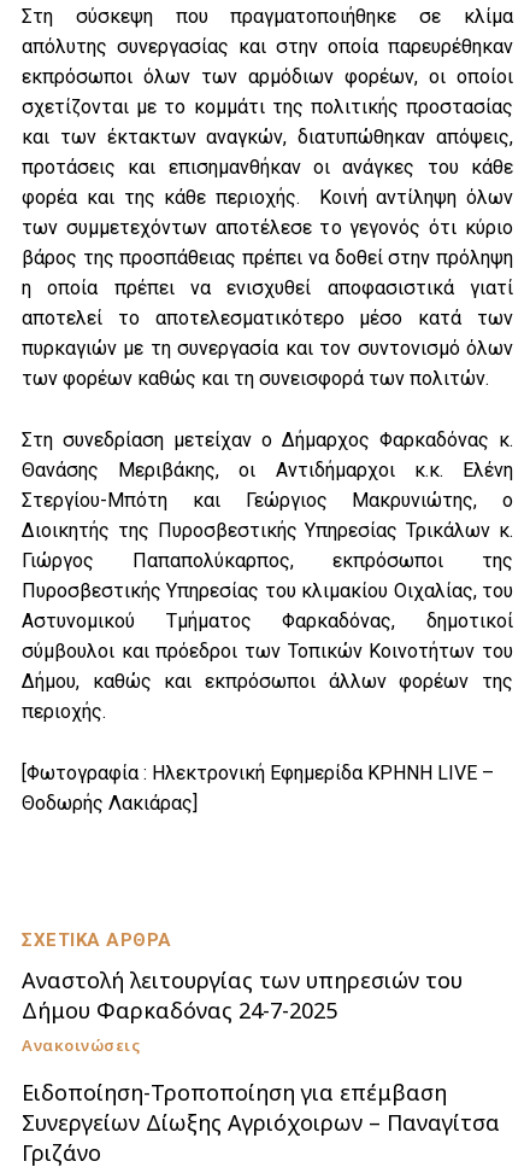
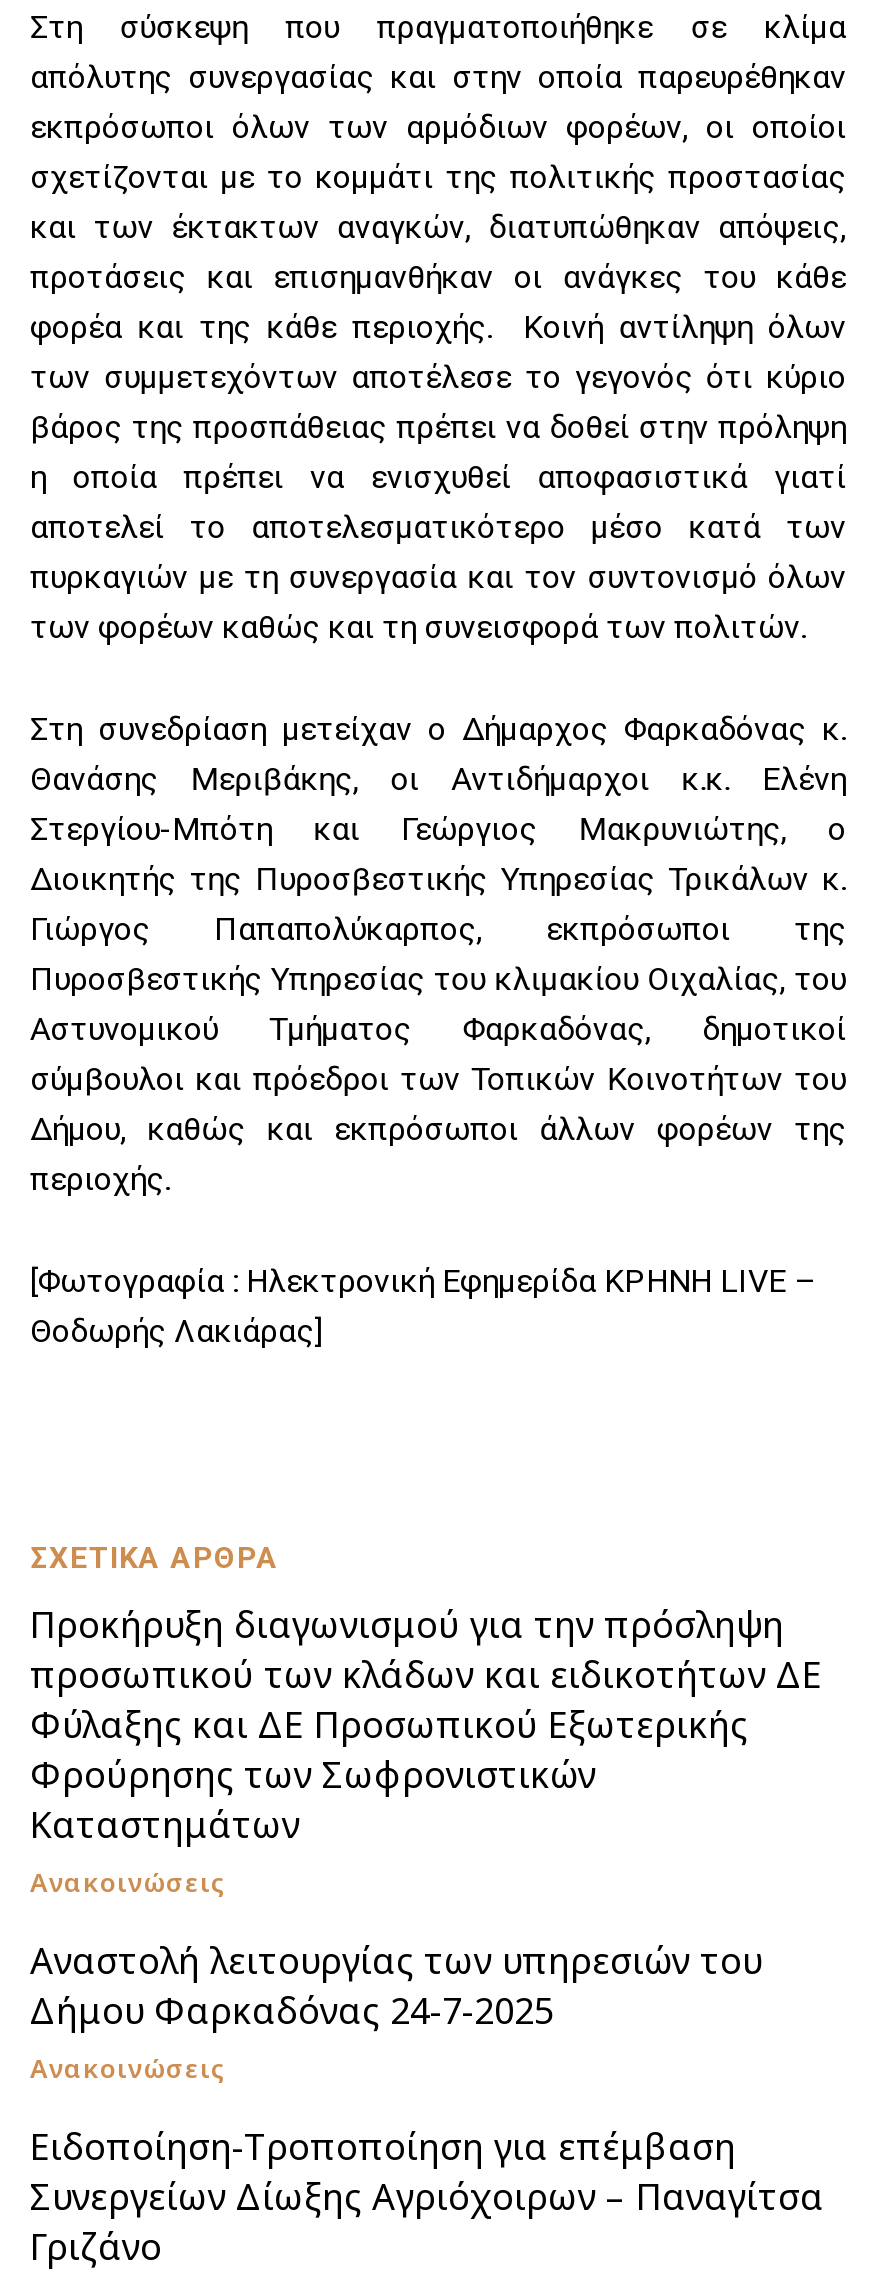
+ Προκήρυξη διαγωνισμού για την πρόσληψη
+ προσωπικού των κλάδων και ειδικοτήτων ΔΕ
+ Φύλαξης και ΔΕ Προσωπικού Εξωτερικής
+ Φρούρησης των Σωφρονιστικών
+ Καταστημάτων
+ Ανακοινώσεις
